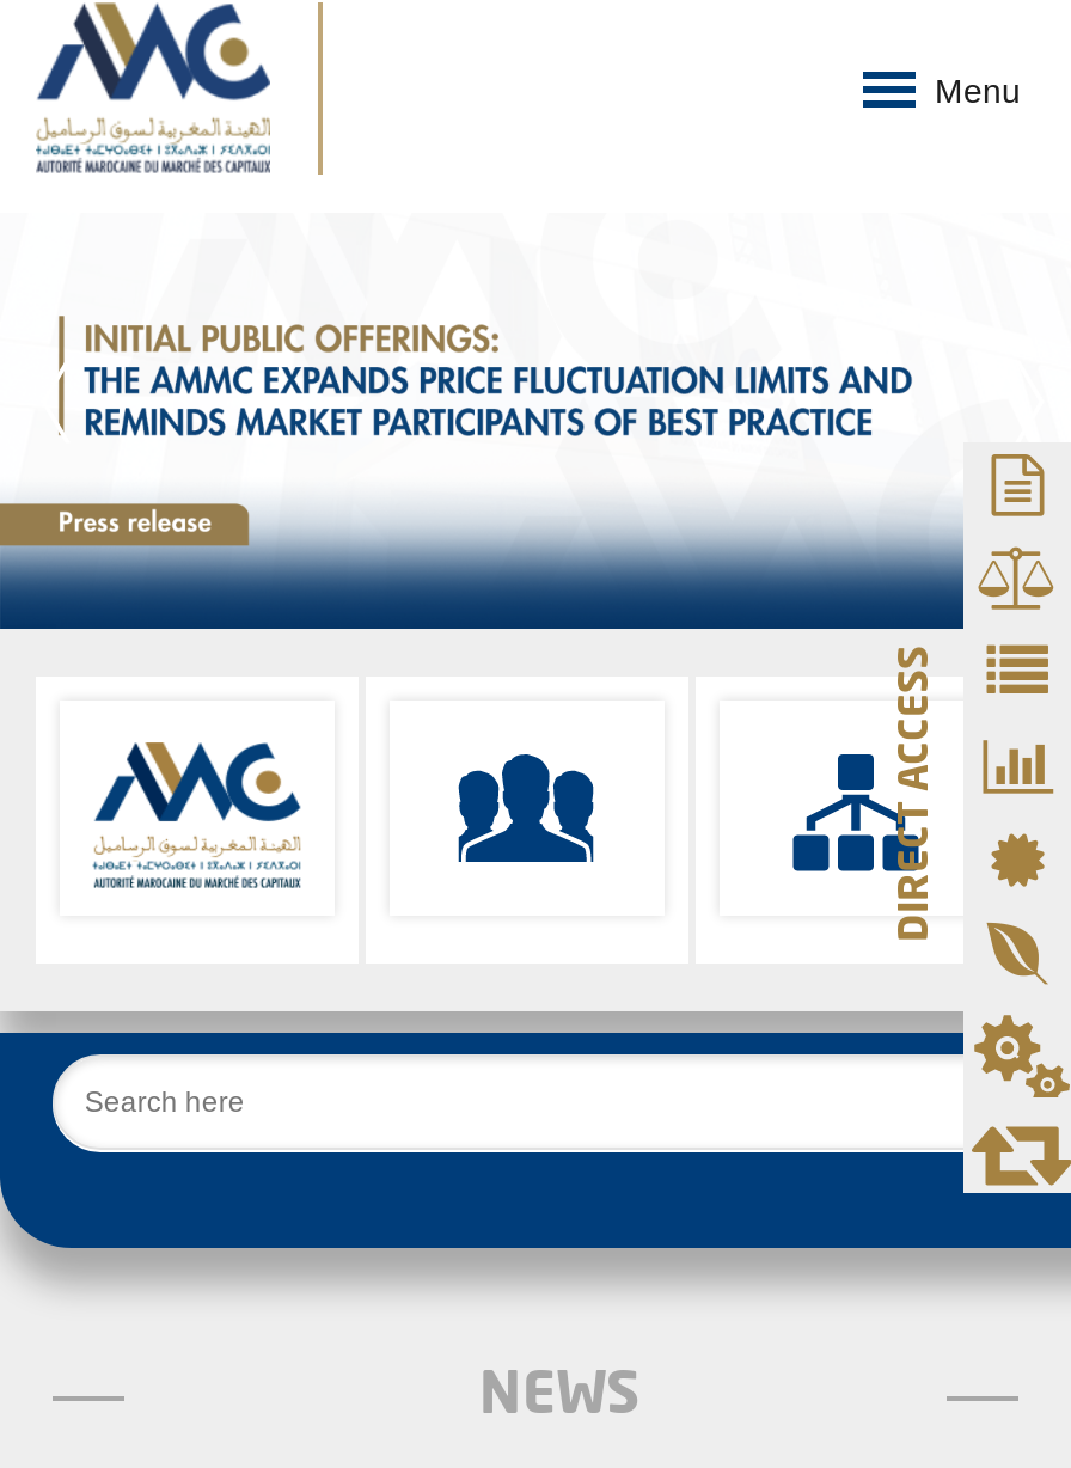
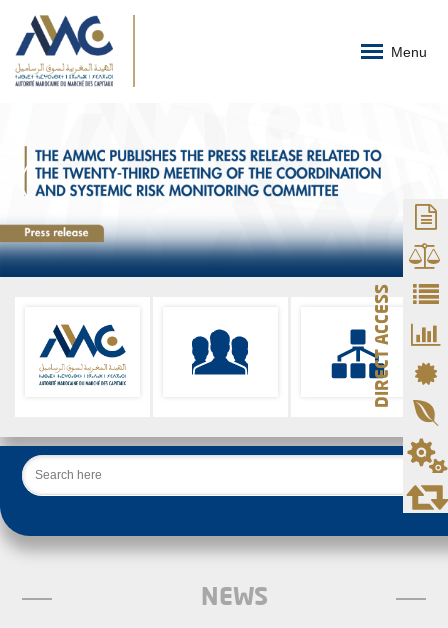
- [image]
+ [image]
